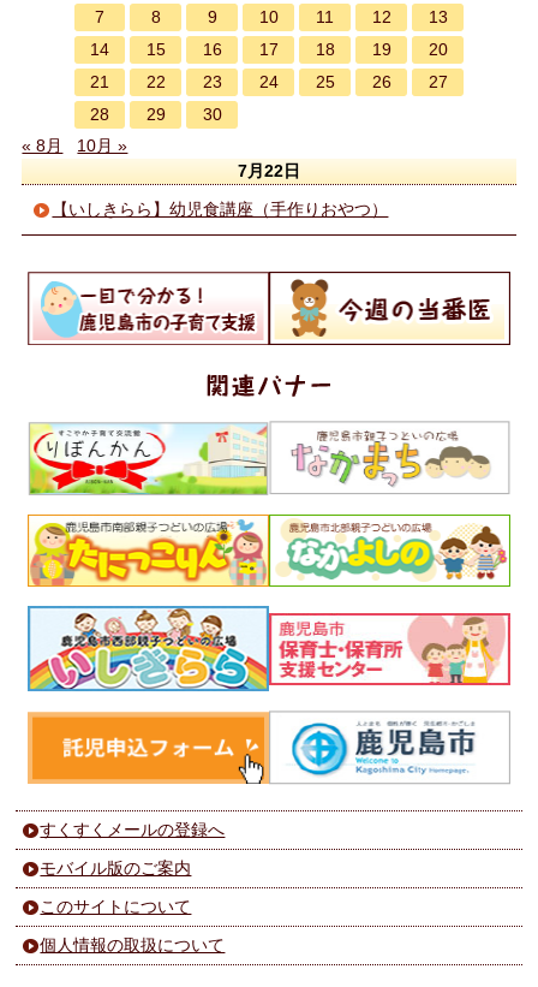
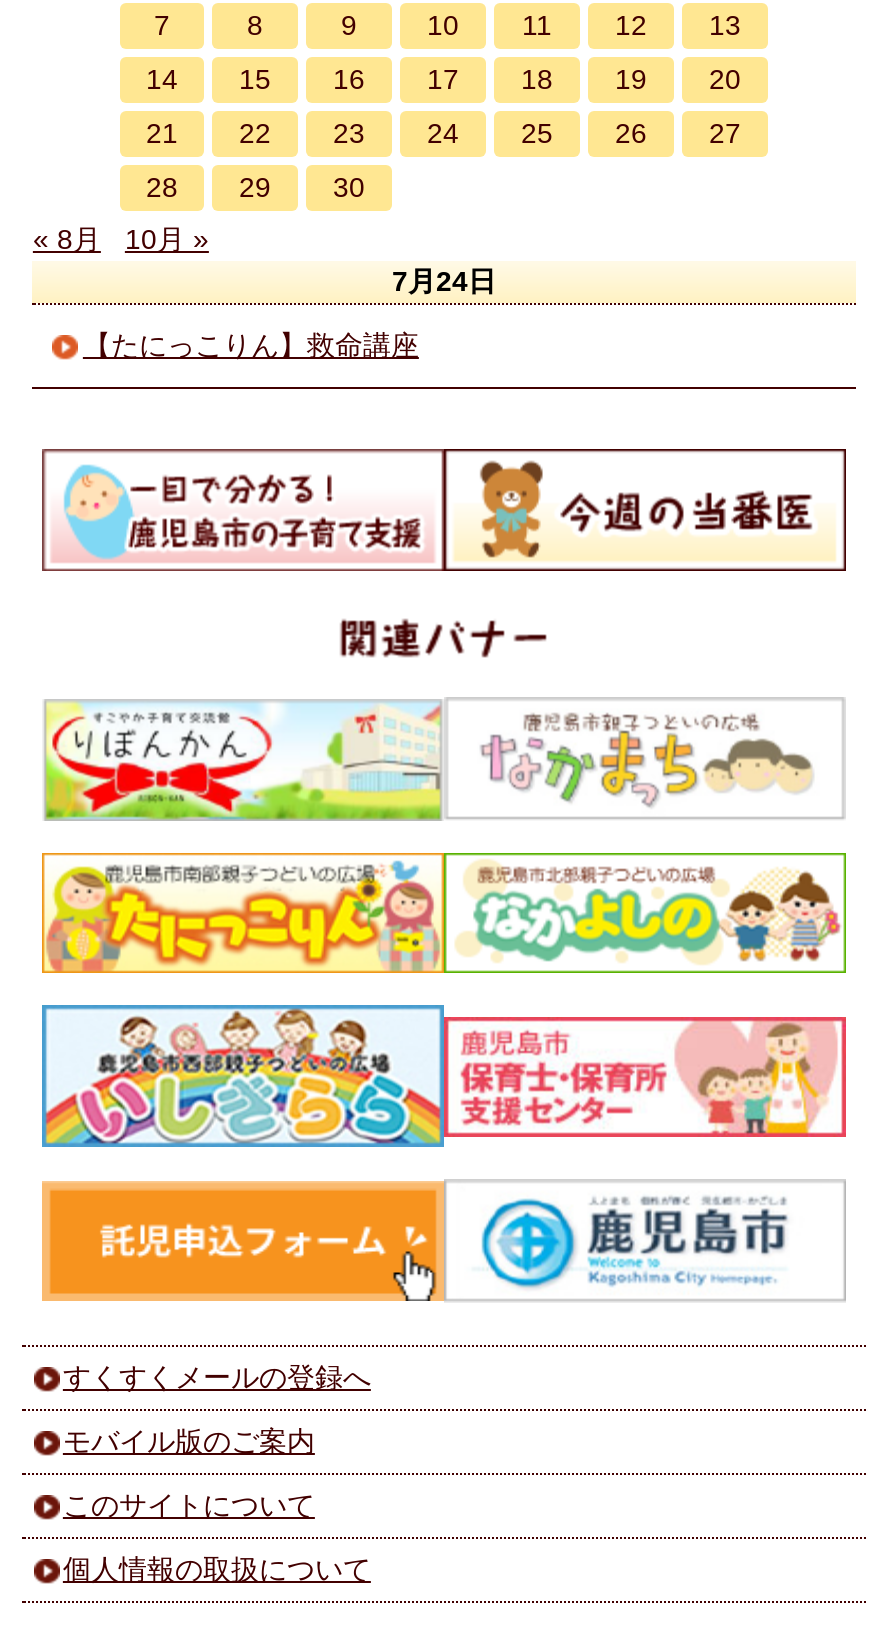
- 7月22日
+ 7月24日

- 【いしきらら】幼児食講座（手作りおやつ）
+ 【たにっこりん】救命講座
